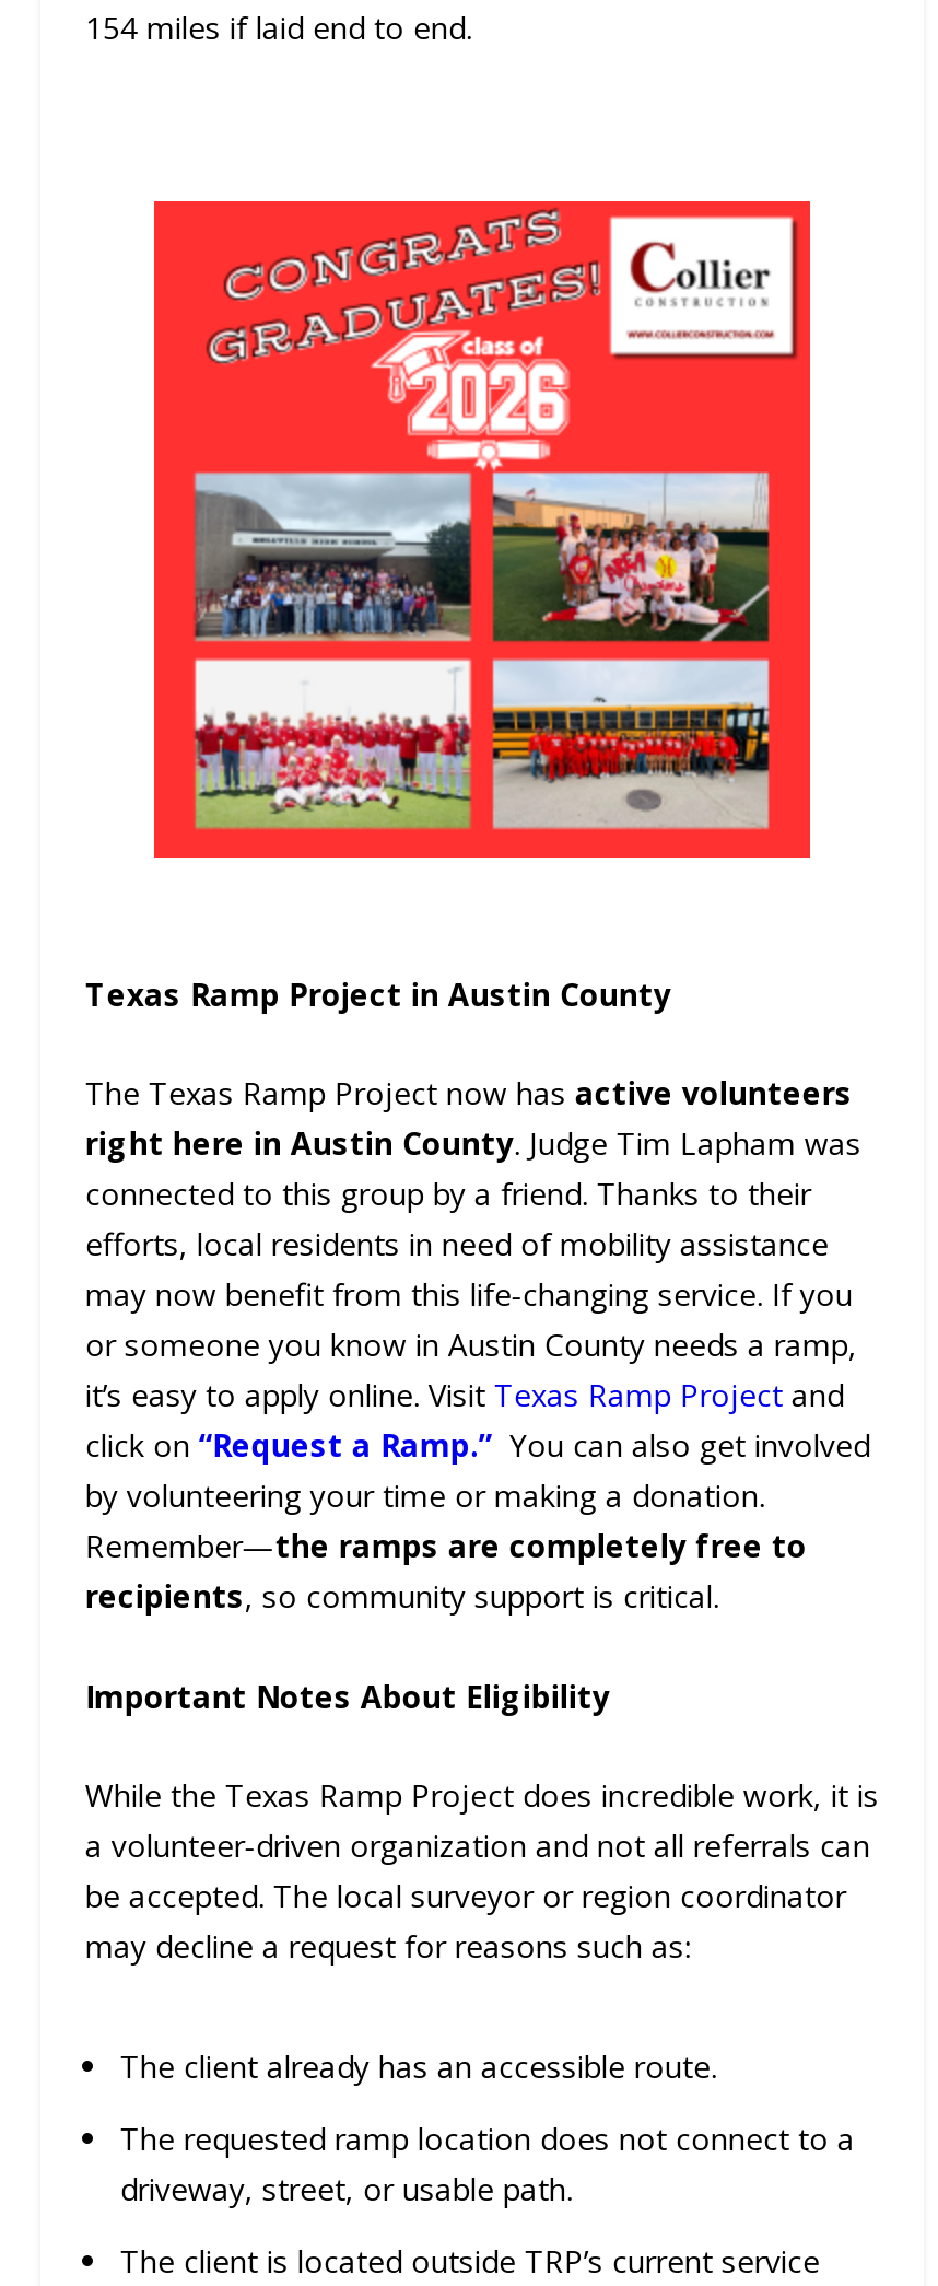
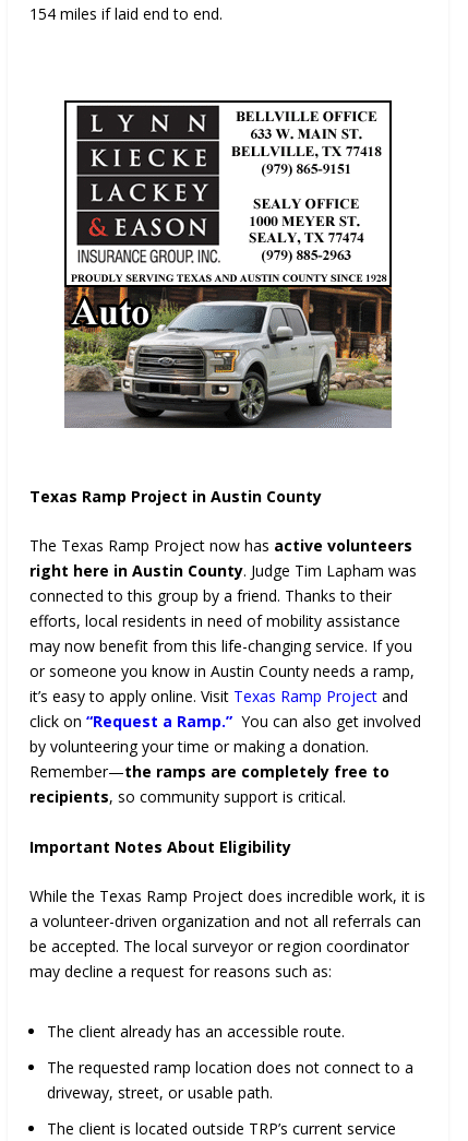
- [image]
+ [image]
